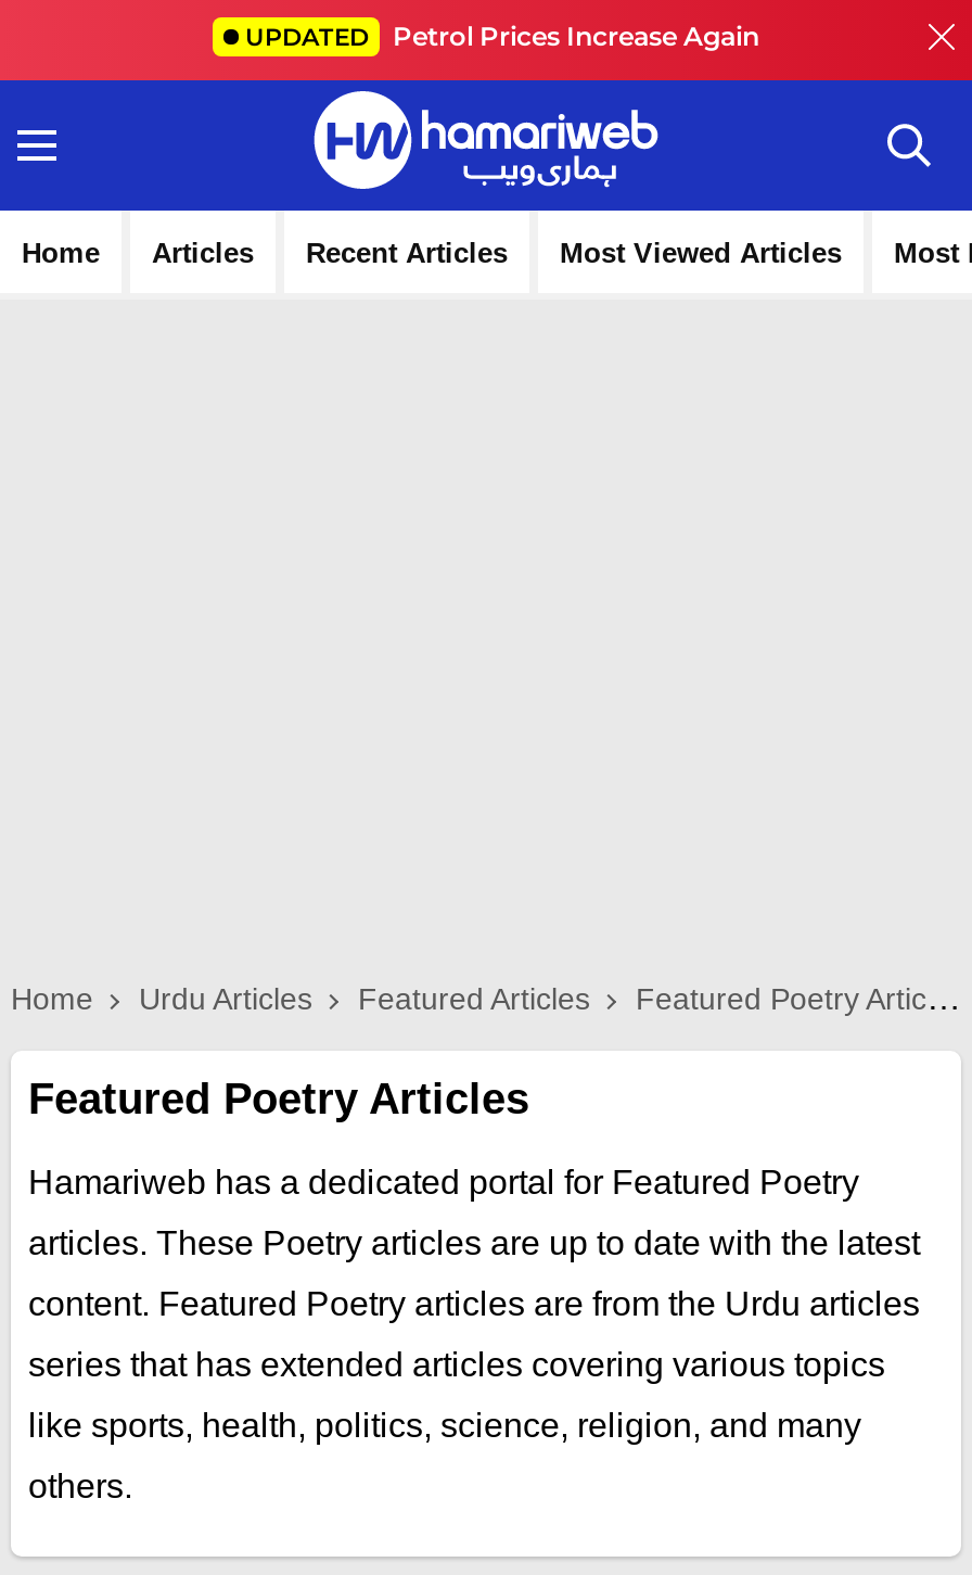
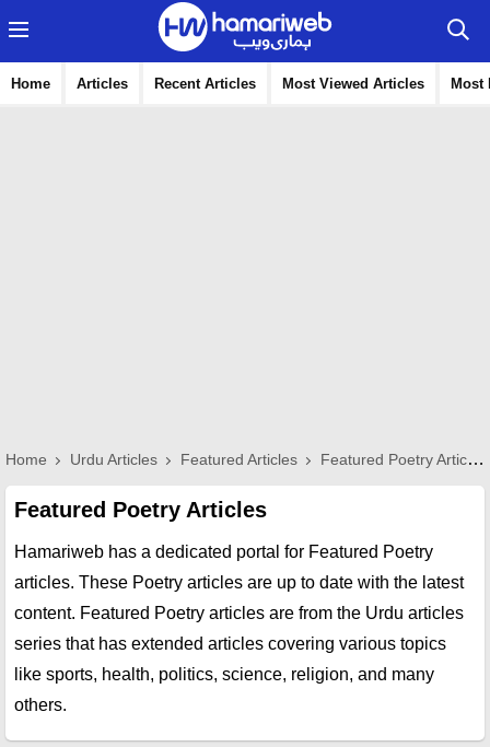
- UPDATED Petrol Prices Increase Again
